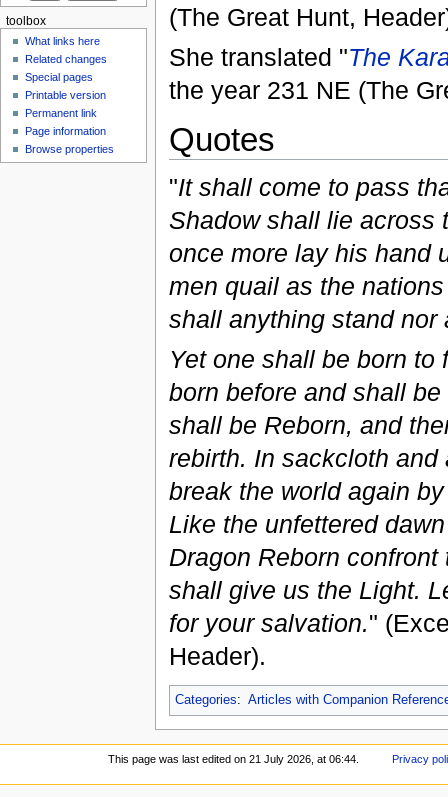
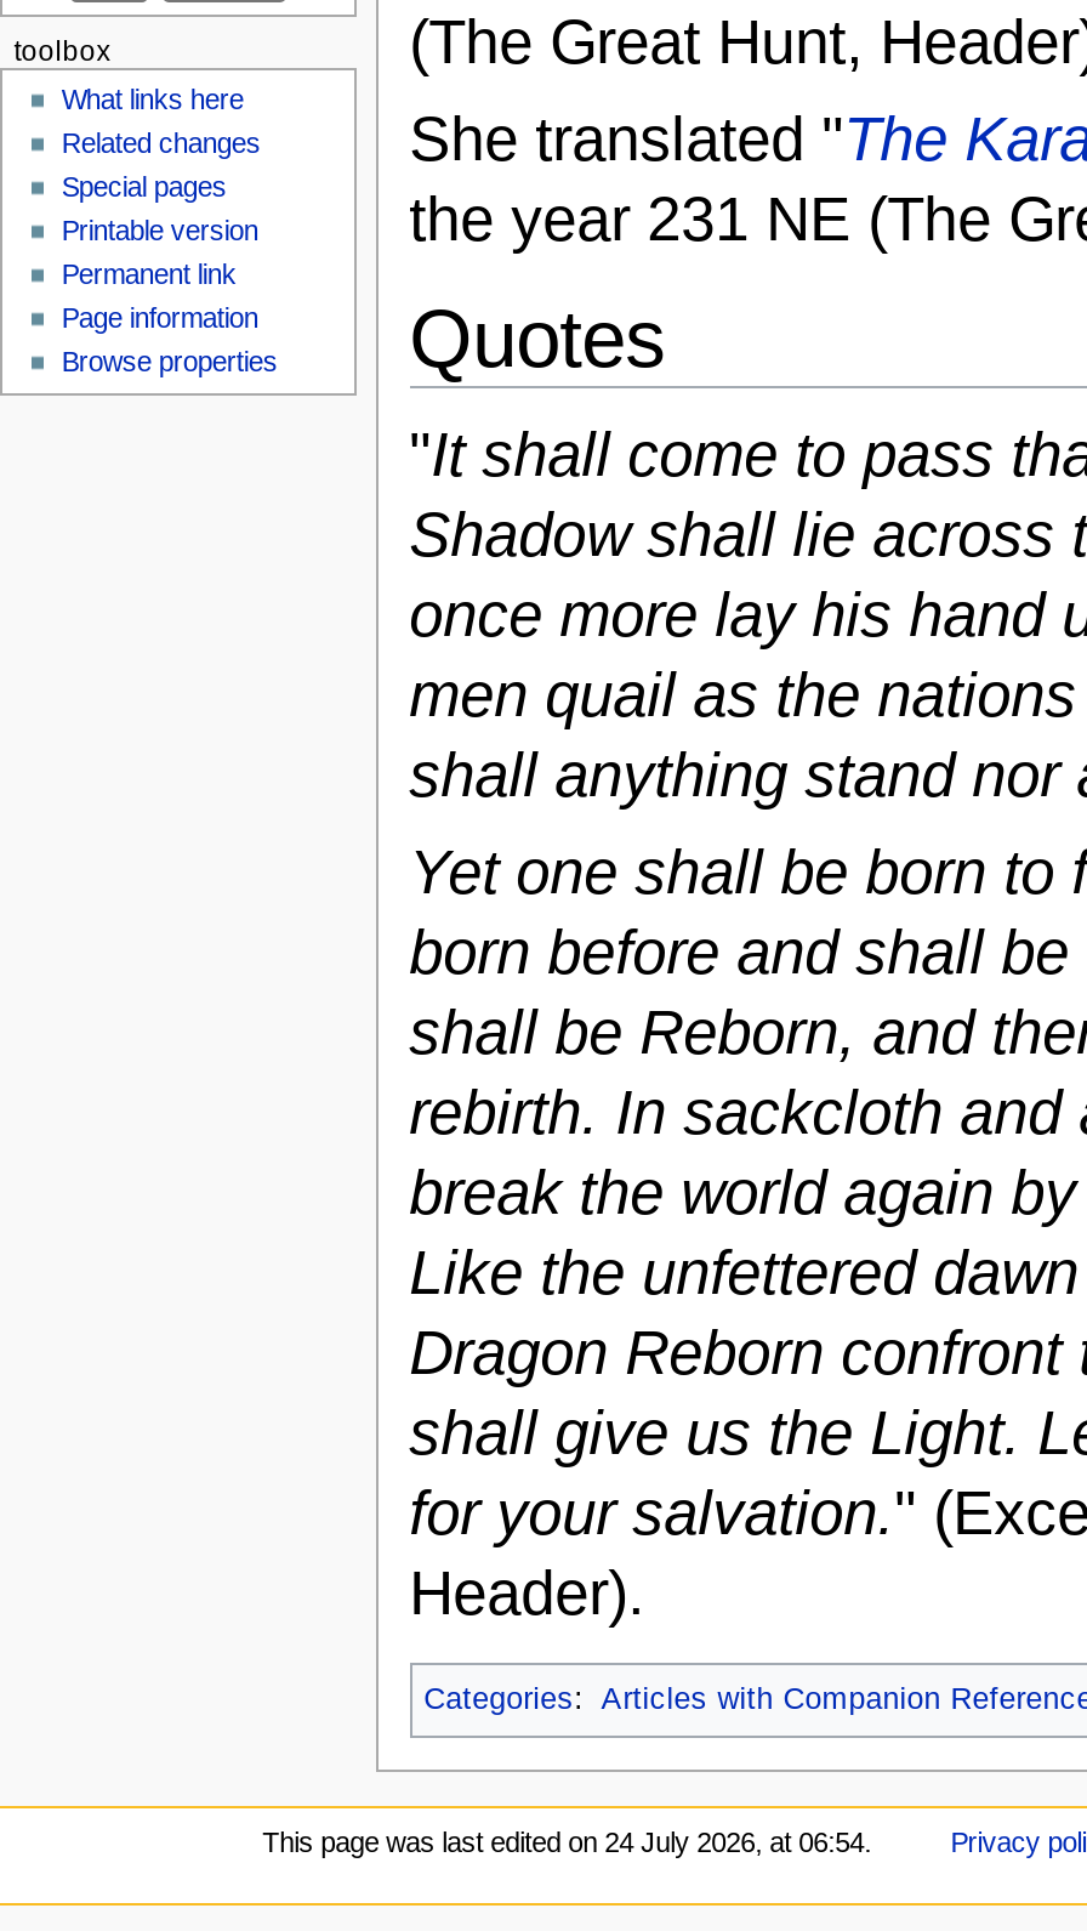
- This page was last edited on 21 July 2026, at 06:44.
+ This page was last edited on 24 July 2026, at 06:54.
